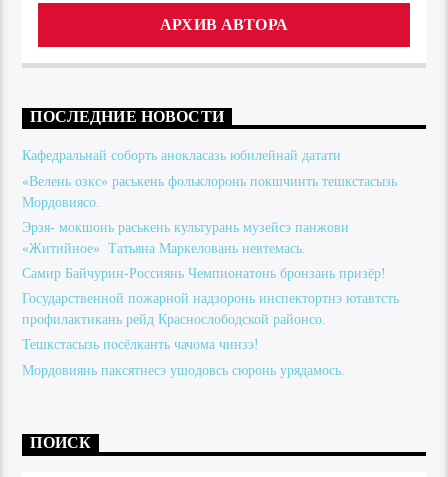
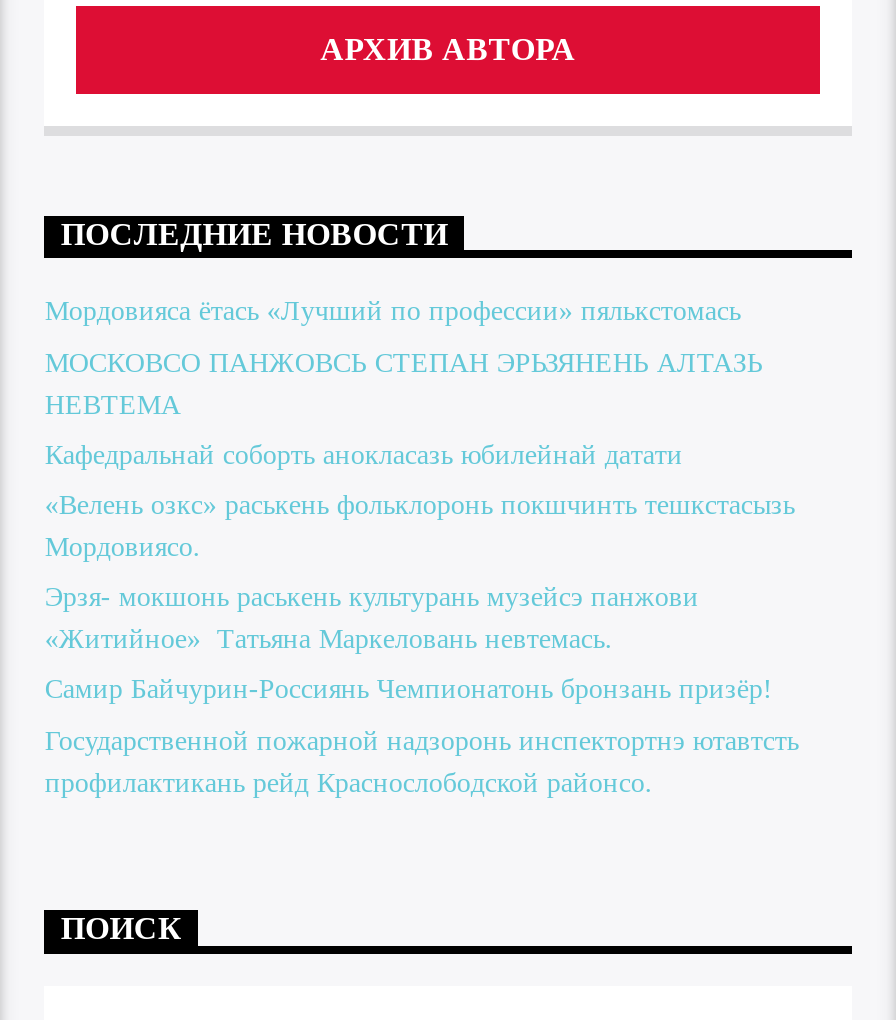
+ Мордовияса ётась «Лучший по профессии» пялькстомась
+ МОСКОВСО ПАНЖОВСЬ СТЕПАН ЭРЬЗЯНЕНЬ АЛТАЗЬ
+ НЕВТЕМА

moved down: Кафедральнай соборть анокласазь юбилейнай датати | «Велень озкс» раськень фольклоронь покшчинть тешкстасызь | Мордовиясо. | Эрзя- мокшонь раськень культурань музейсэ панжови | «Житийное» Татьяна Маркеловань невтемась. | Самир Байчурин-Россиянь Чемпионатонь бронзань призёр! | Государственной пожарной надзоронь инспектортнэ ютавтсть | профилактикань рейд Краснослободской районсо.

- Тешкстасызь посёлканть чачома чинзэ!
- Мордовиянь паксятнесэ ушодовсь сюронь урядамось.
